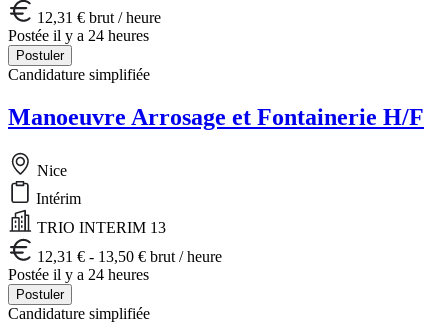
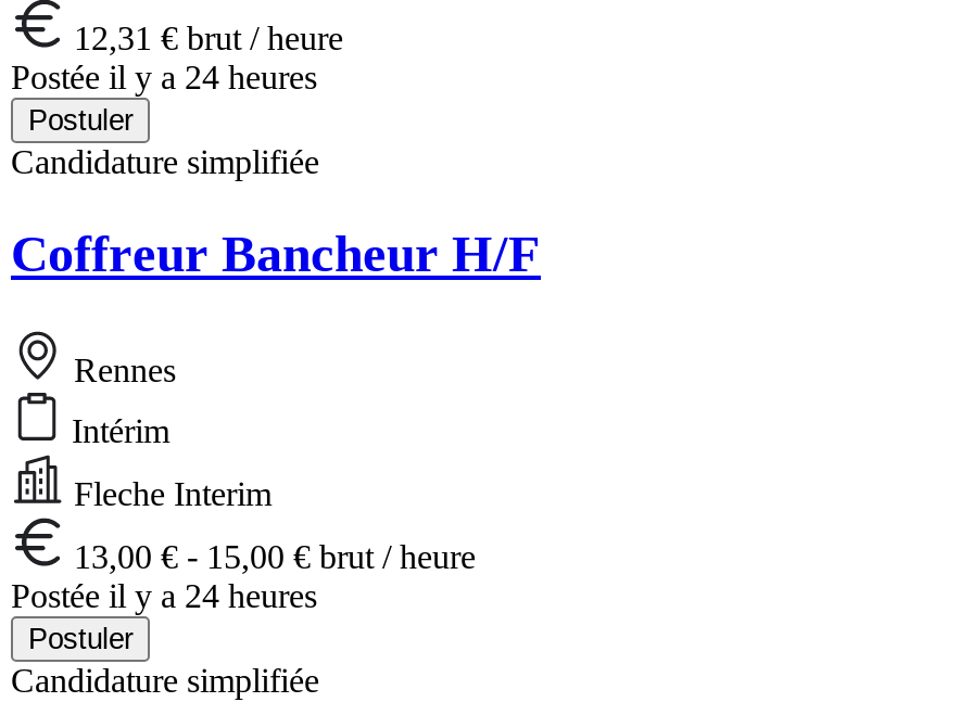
- Manoeuvre Arrosage et Fontainerie H/F
+ Coffreur Bancheur H/F

- Nice
+ Rennes

- TRIO INTERIM 13
+ Fleche Interim

- 12,31 € - 13,50 € brut / heure
+ 13,00 € - 15,00 € brut / heure
